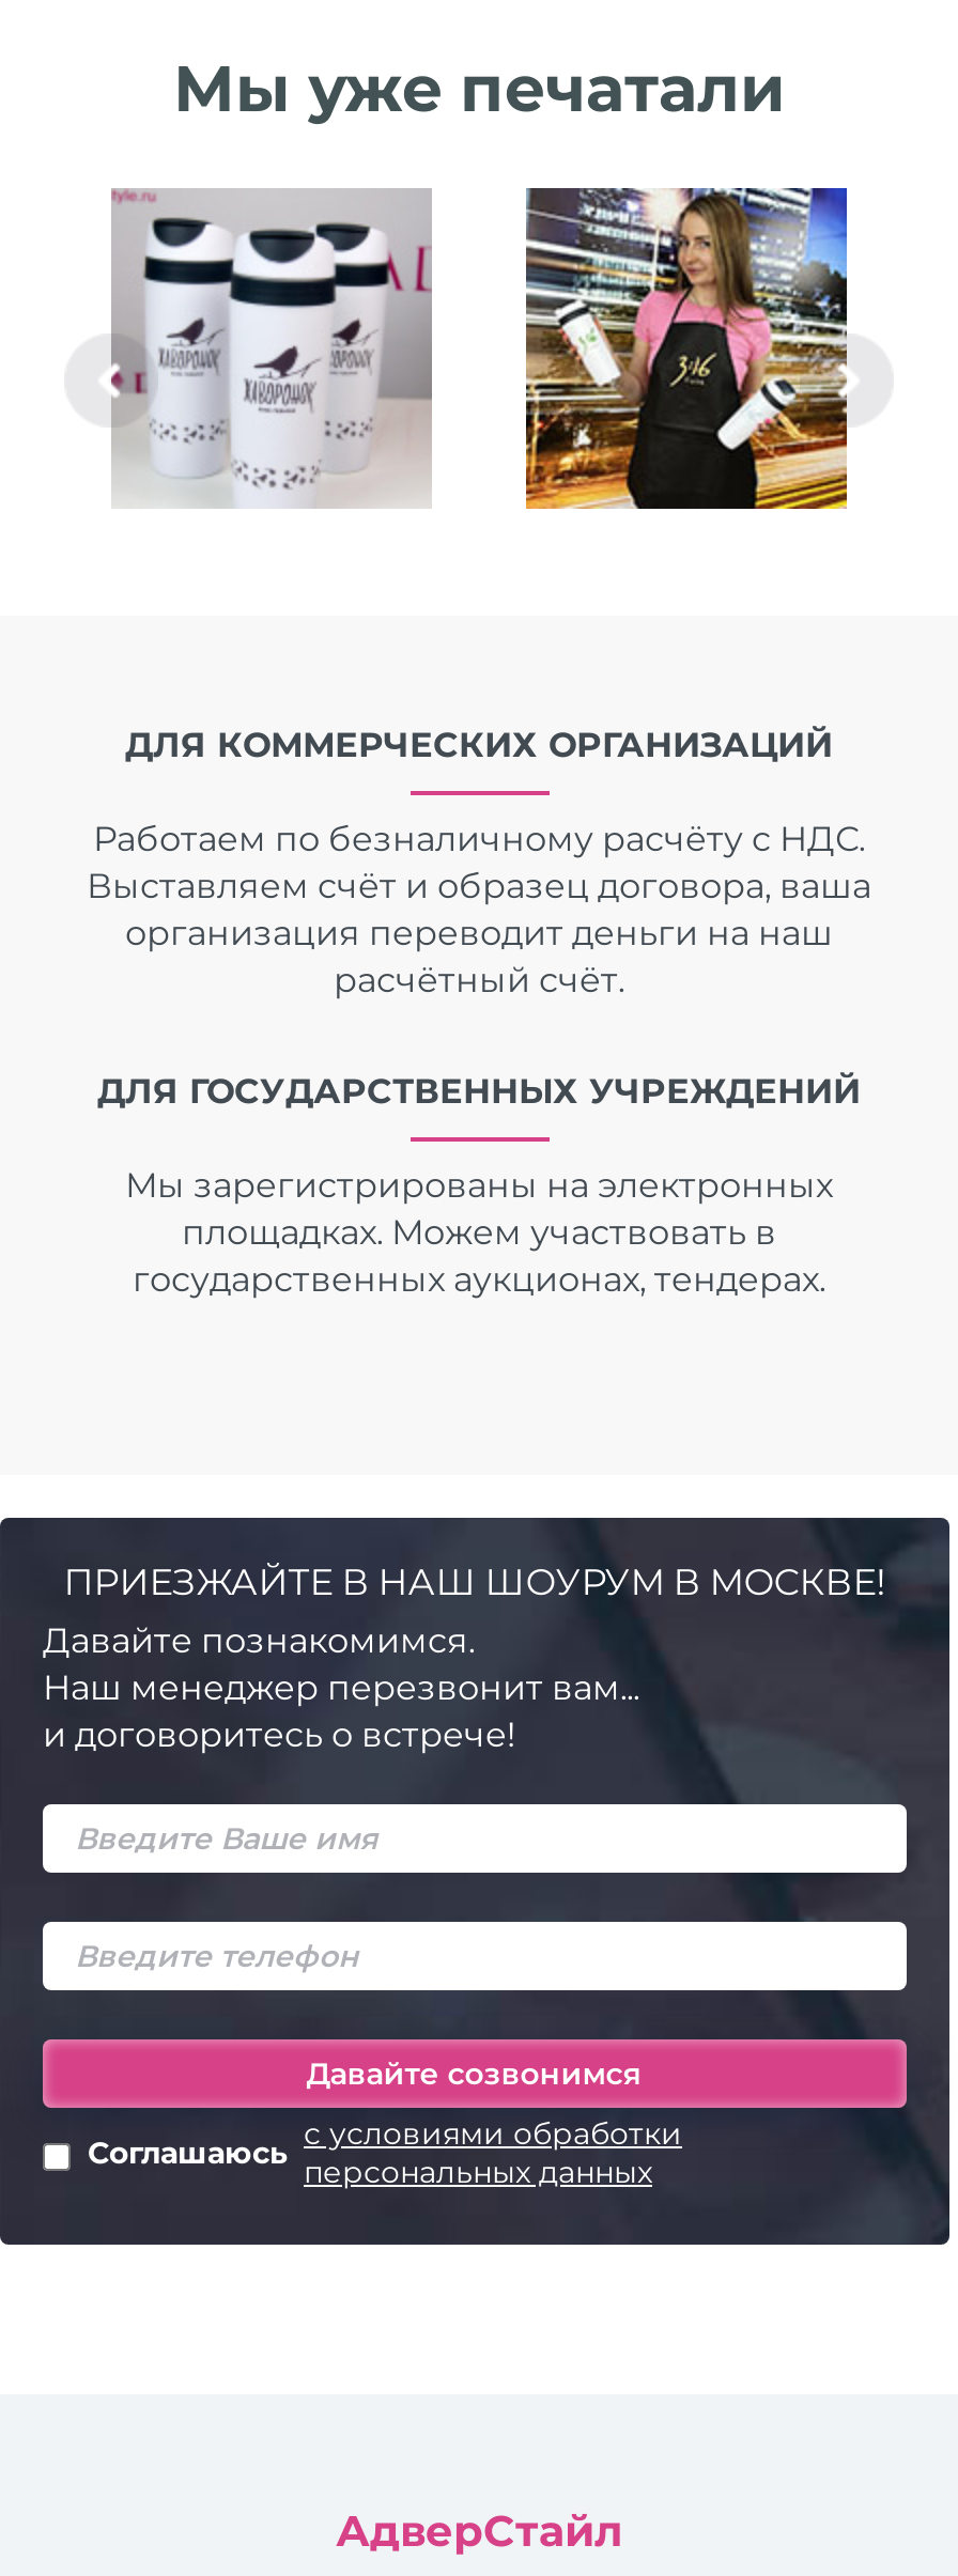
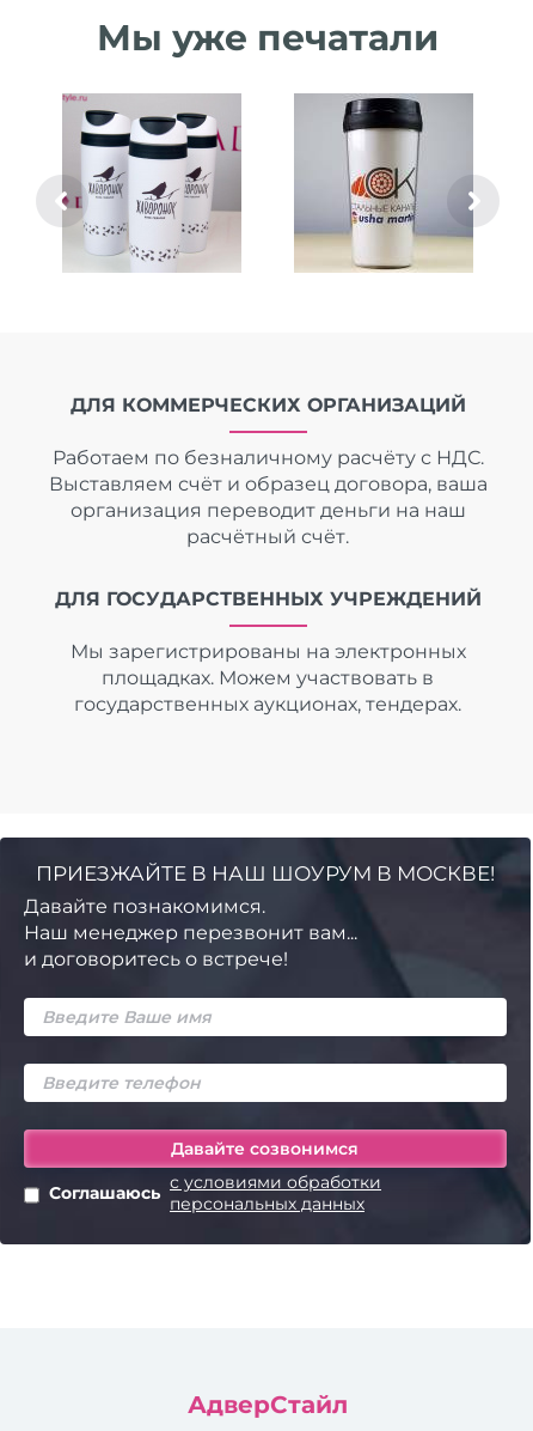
- [image]
+ [image]
